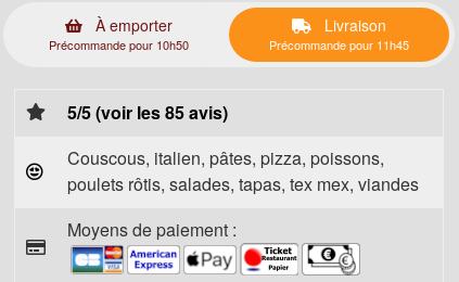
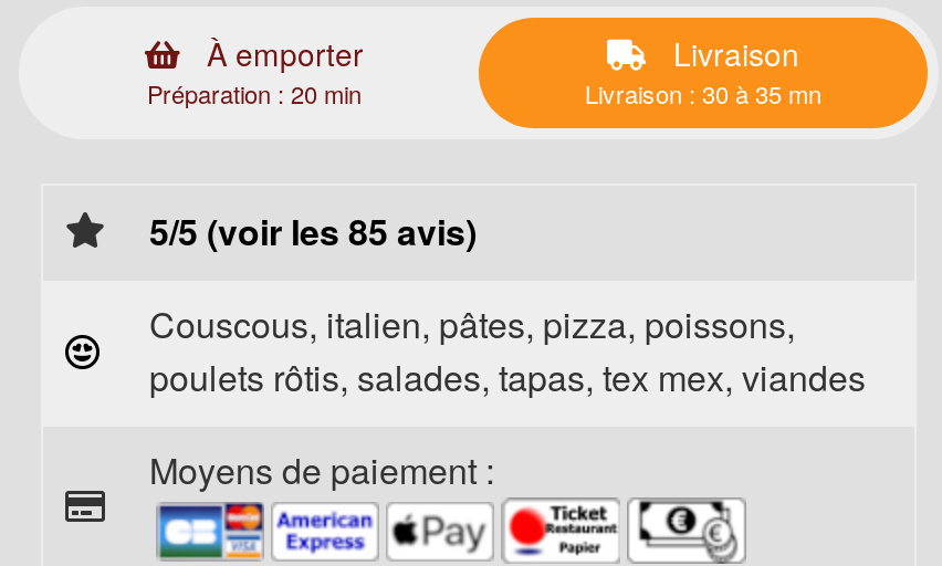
- Précommande pour 10h50
+ Préparation : 20 min

- Précommande pour 11h45
+ Livraison : 30 à 35 mn
